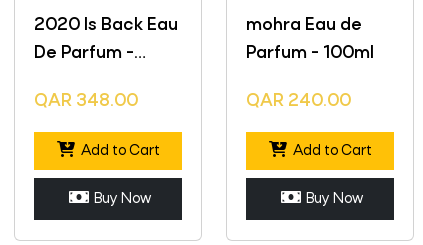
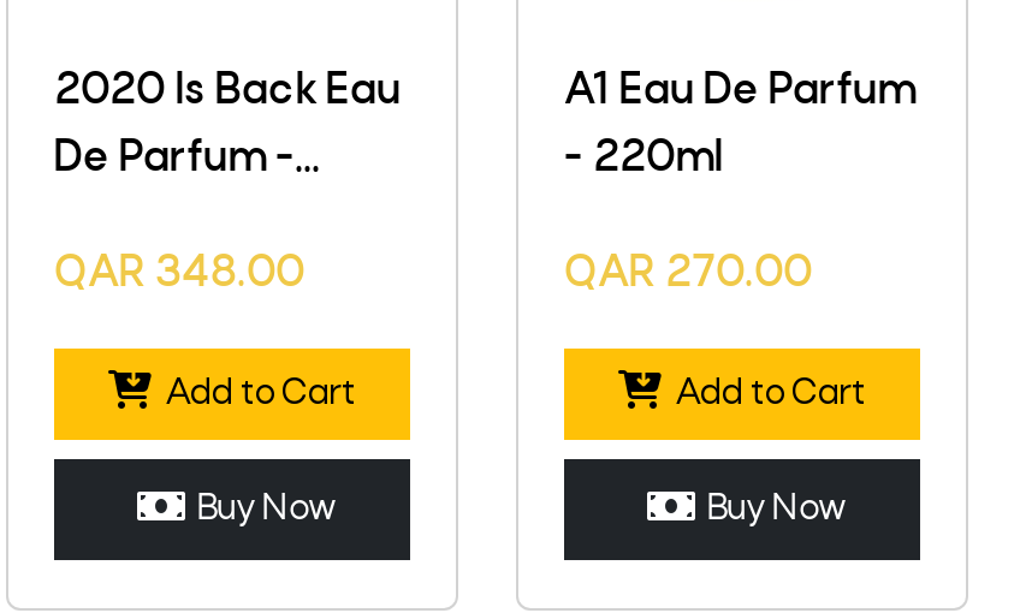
- mohra Eau de
+ A1 Eau De Parfum

- Parfum - 100ml
+ - 220ml

- QAR 240.00
+ QAR 270.00
